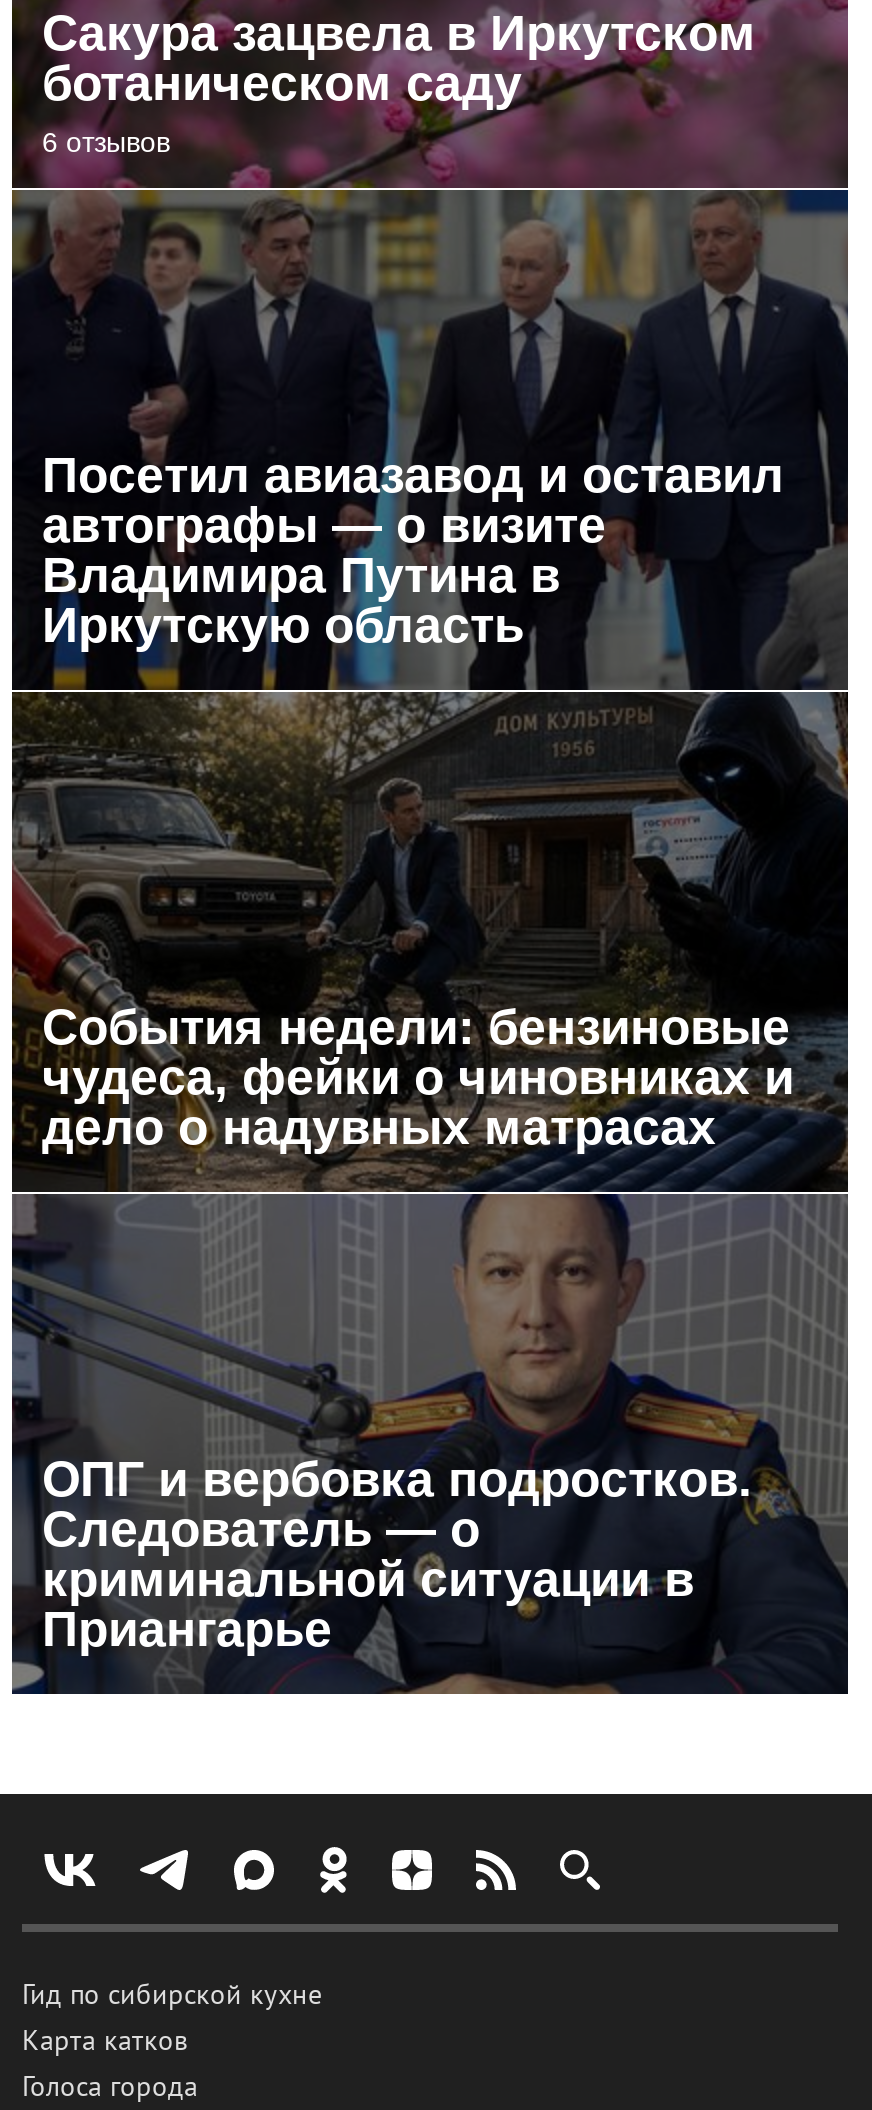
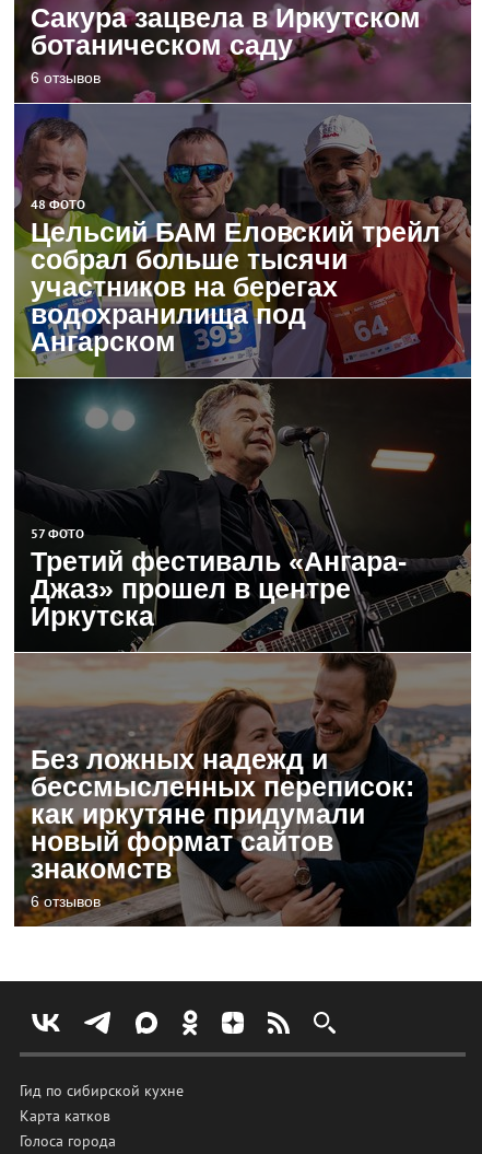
- [image]
- Посетил авиазавод и оставил
- автографы — о визите
- Владимира Путина в
- Иркутскую область
+ [image]
+ 48 ФОТО
+ Цельсий БАМ Еловский трейл
+ собрал больше тысячи
+ участников на берегах
+ водохранилища под
+ Ангарском

- События недели: бензиновые
- чудеса, фейки о чиновниках и
- дело о надувных матрасах
+ 57 ФОТО
+ Третий фестиваль «Ангара-
+ Джаз» прошел в центре
+ Иркутска

- ОПГ и вербовка подростков.
- Следователь — о
- криминальной ситуации в
- Приангарье
+ Без ложных надежд и
+ бессмысленных переписок:
+ как иркутяне придумали
+ новый формат сайтов
+ знакомств
+ 6 отзывов
